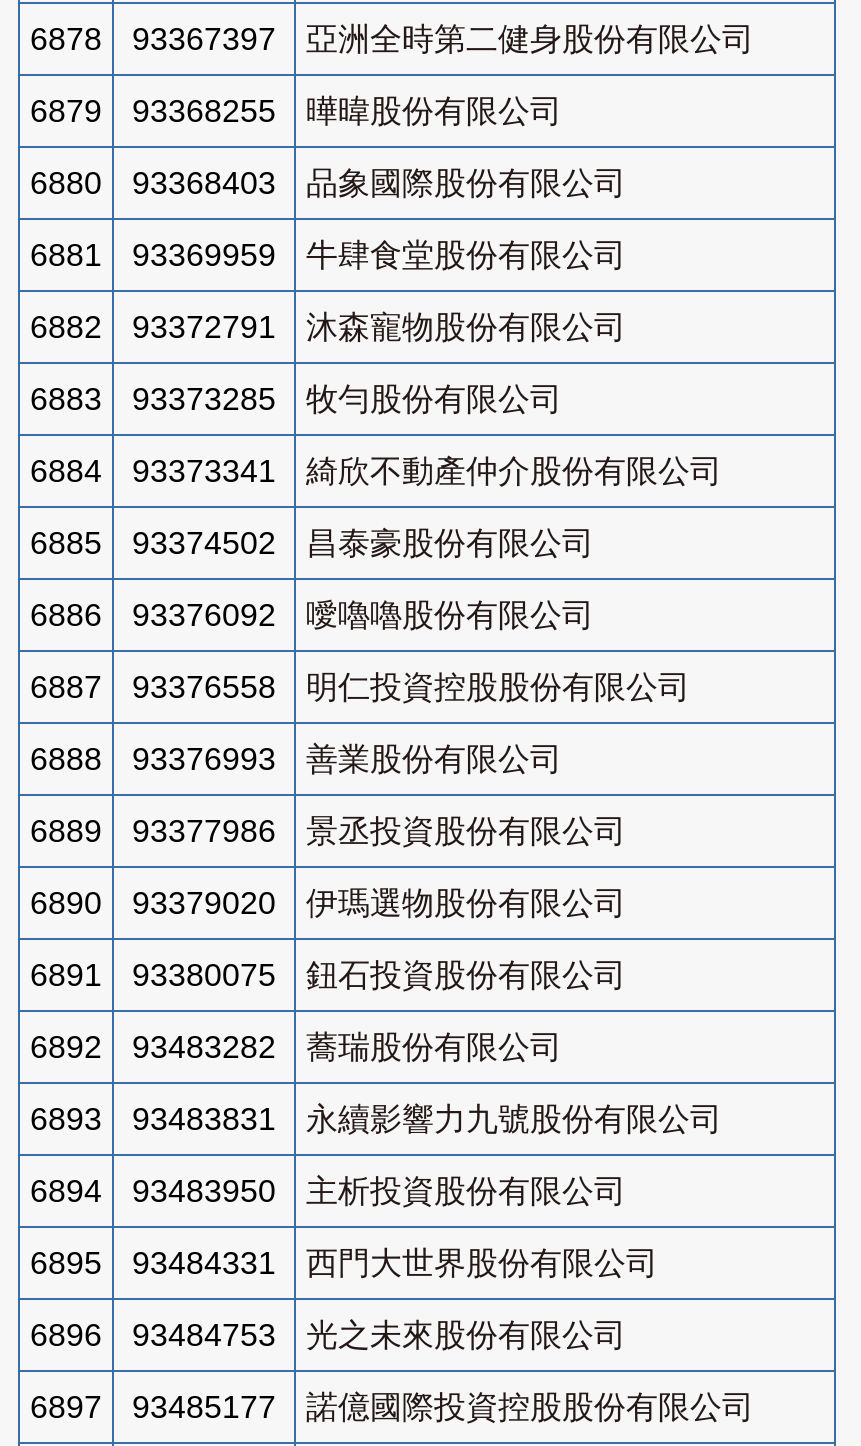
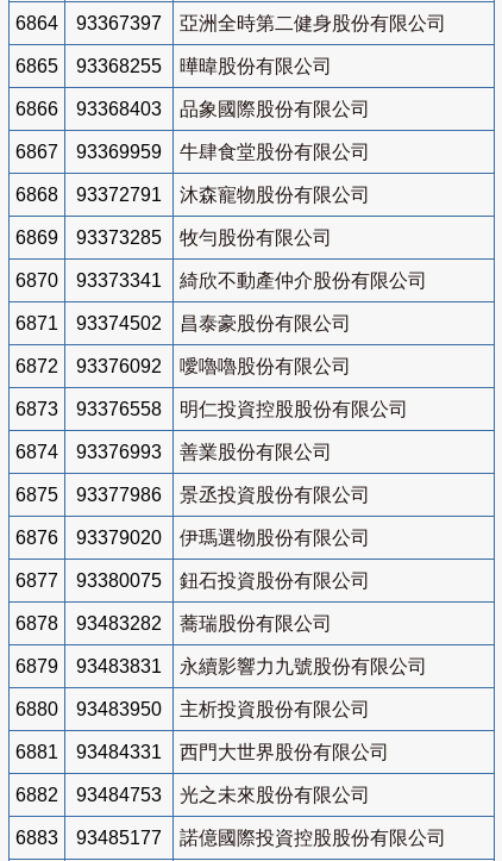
- 6878 93367397 亞洲全時第二健身股份有限公司
+ 6864 93367397 亞洲全時第二健身股份有限公司

- 6879 93368255 曄暐股份有限公司
+ 6865 93368255 曄暐股份有限公司

- 6880 93368403 品象國際股份有限公司
+ 6866 93368403 品象國際股份有限公司

- 6881 93369959 牛肆食堂股份有限公司
+ 6867 93369959 牛肆食堂股份有限公司

- 6882 93372791 沐森寵物股份有限公司
+ 6868 93372791 沐森寵物股份有限公司

- 6883 93373285 牧勻股份有限公司
+ 6869 93373285 牧勻股份有限公司

- 6884 93373341 綺欣不動產仲介股份有限公司
+ 6870 93373341 綺欣不動產仲介股份有限公司

- 6885 93374502 昌泰豪股份有限公司
+ 6871 93374502 昌泰豪股份有限公司

- 6886 93376092 噯嚕嚕股份有限公司
+ 6872 93376092 噯嚕嚕股份有限公司

- 6887 93376558 明仁投資控股股份有限公司
+ 6873 93376558 明仁投資控股股份有限公司

- 6888 93376993 善業股份有限公司
+ 6874 93376993 善業股份有限公司

- 6889 93377986 景丞投資股份有限公司
+ 6875 93377986 景丞投資股份有限公司

- 6890 93379020 伊瑪選物股份有限公司
+ 6876 93379020 伊瑪選物股份有限公司

- 6891 93380075 鈕石投資股份有限公司
+ 6877 93380075 鈕石投資股份有限公司

- 6892 93483282 蕎瑞股份有限公司
+ 6878 93483282 蕎瑞股份有限公司

- 6893 93483831 永續影響力九號股份有限公司
+ 6879 93483831 永續影響力九號股份有限公司

- 6894 93483950 主析投資股份有限公司
+ 6880 93483950 主析投資股份有限公司

- 6895 93484331 西門大世界股份有限公司
+ 6881 93484331 西門大世界股份有限公司

- 6896 93484753 光之未來股份有限公司
+ 6882 93484753 光之未來股份有限公司

- 6897 93485177 諾億國際投資控股股份有限公司
+ 6883 93485177 諾億國際投資控股股份有限公司
